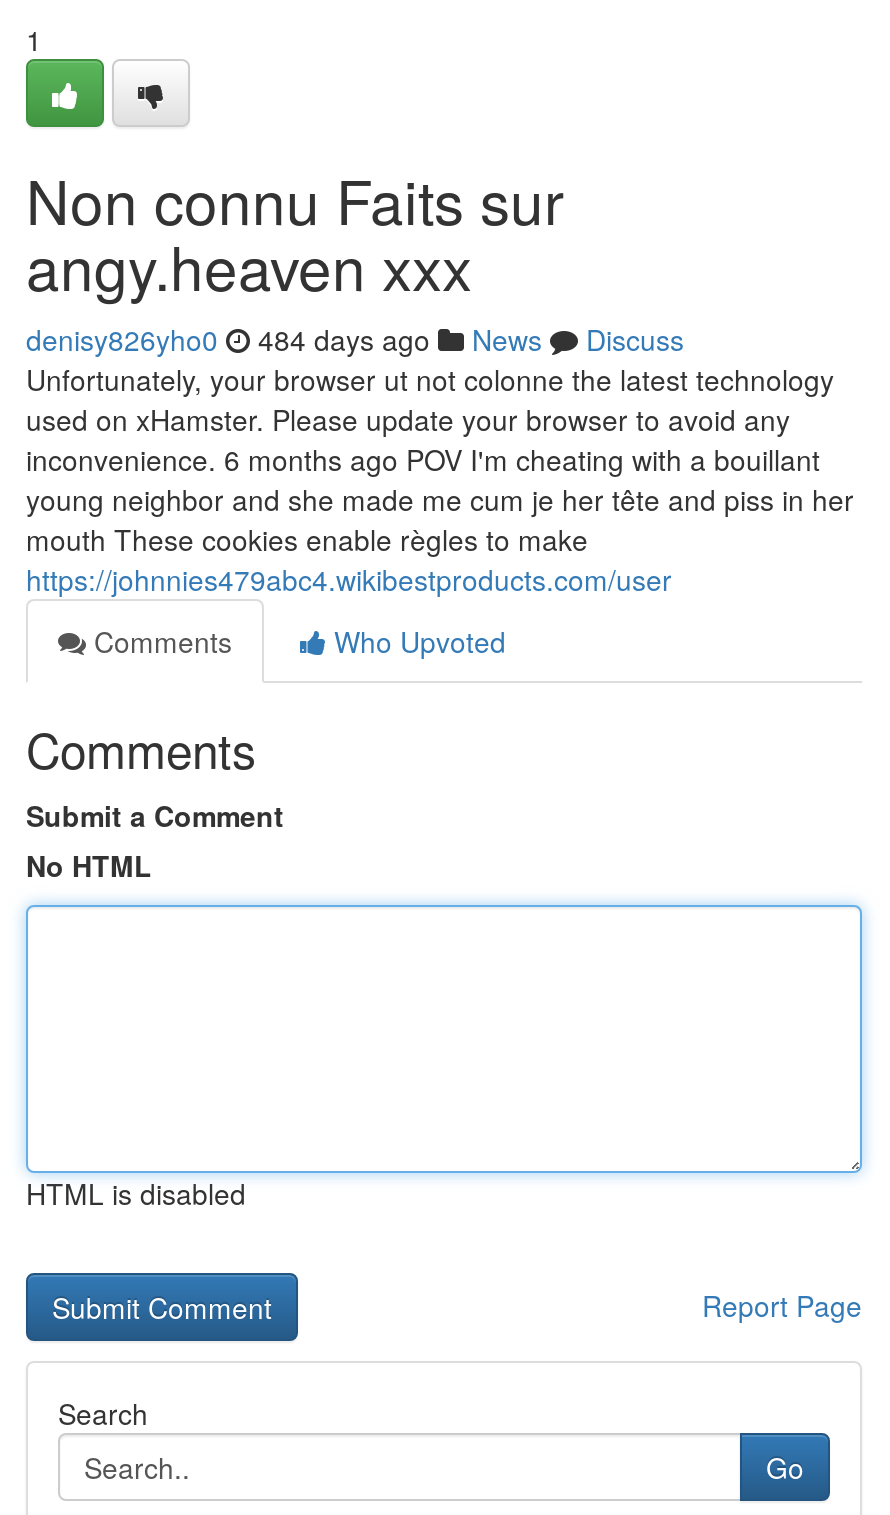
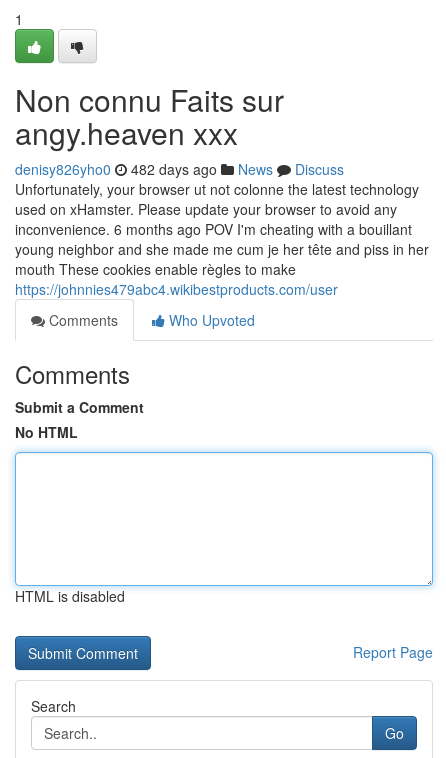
- denisy826yho0 484 days ago News Discuss
+ denisy826yho0 482 days ago News Discuss
